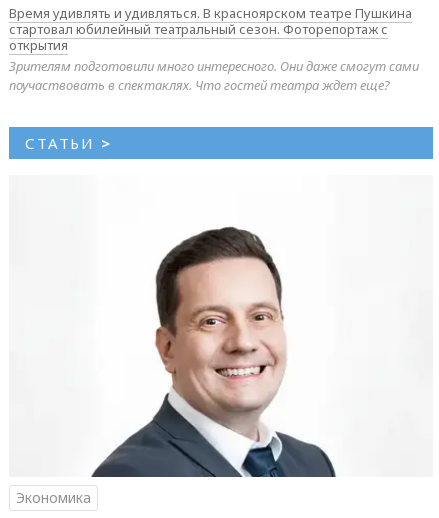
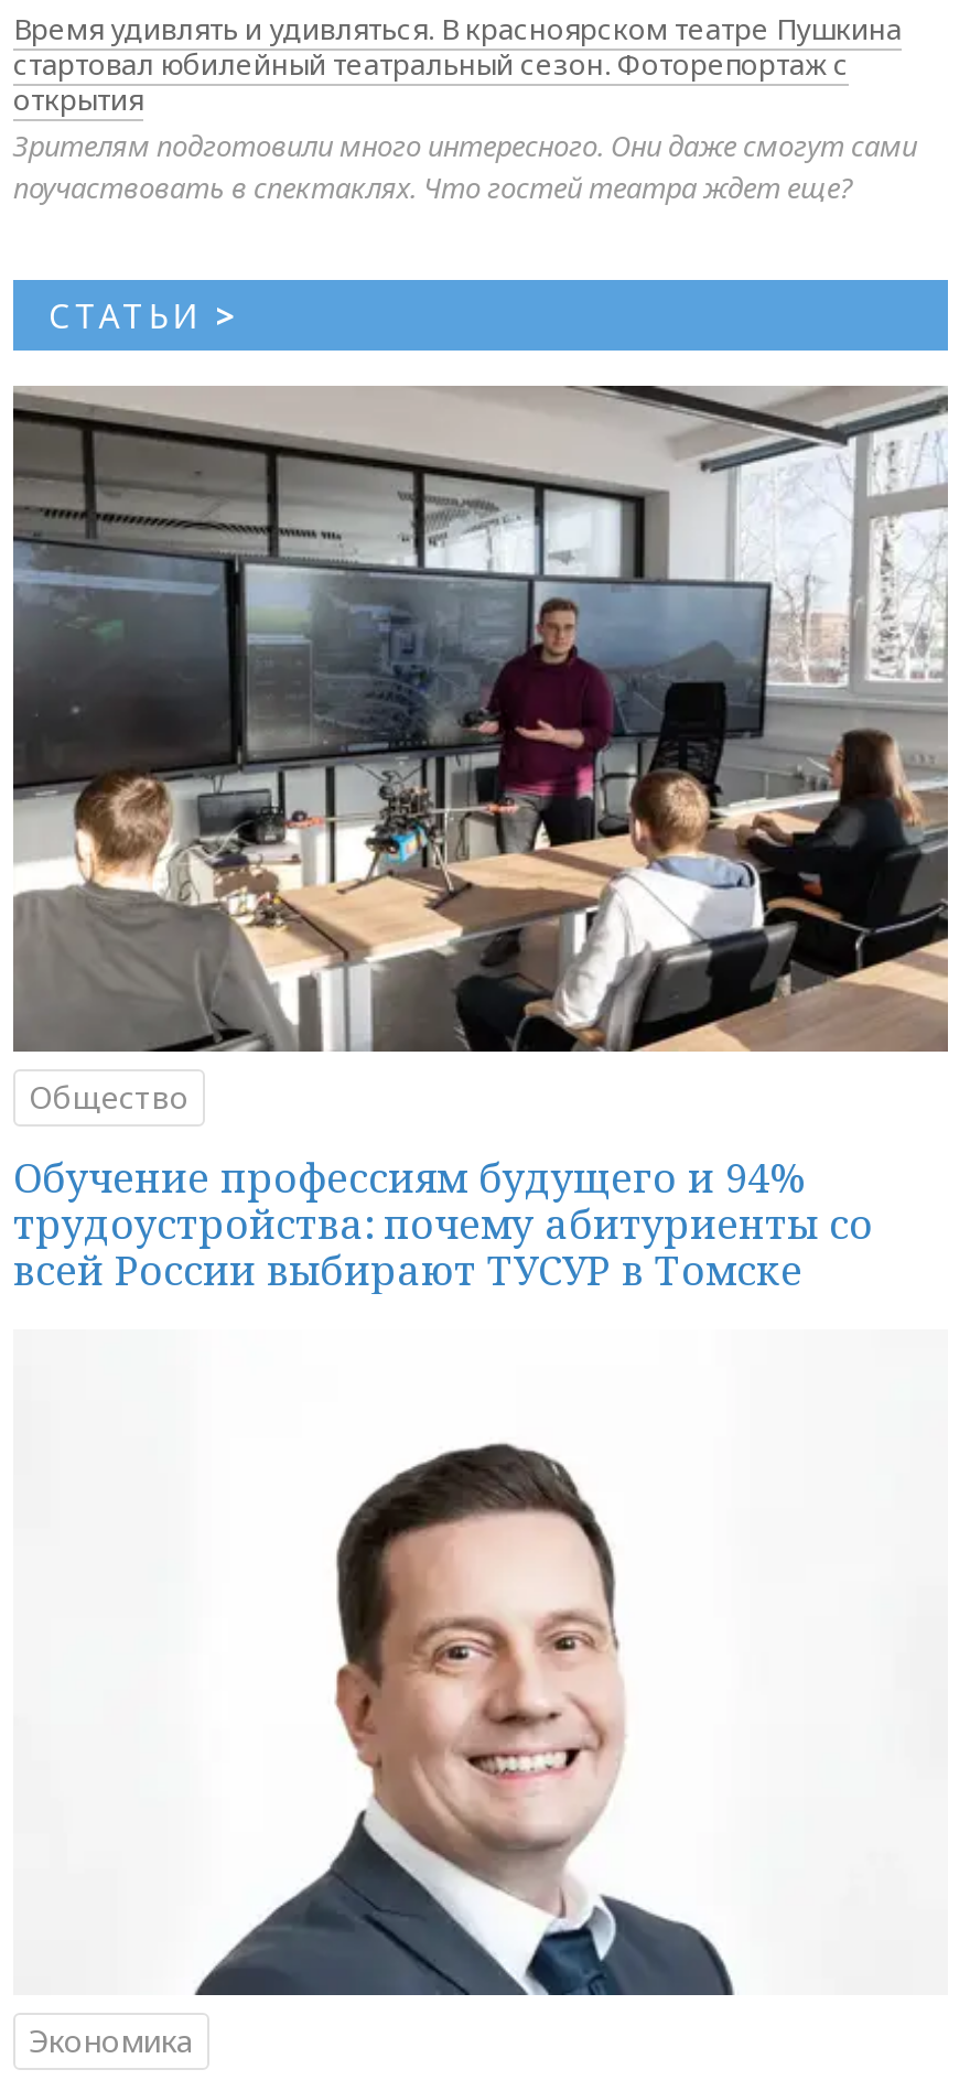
+ [image]
+ Общество
+ Обучение профессиям будущего и 94%
+ трудоустройства: почему абитуриенты со
+ всей России выбирают ТУСУР в Томске
